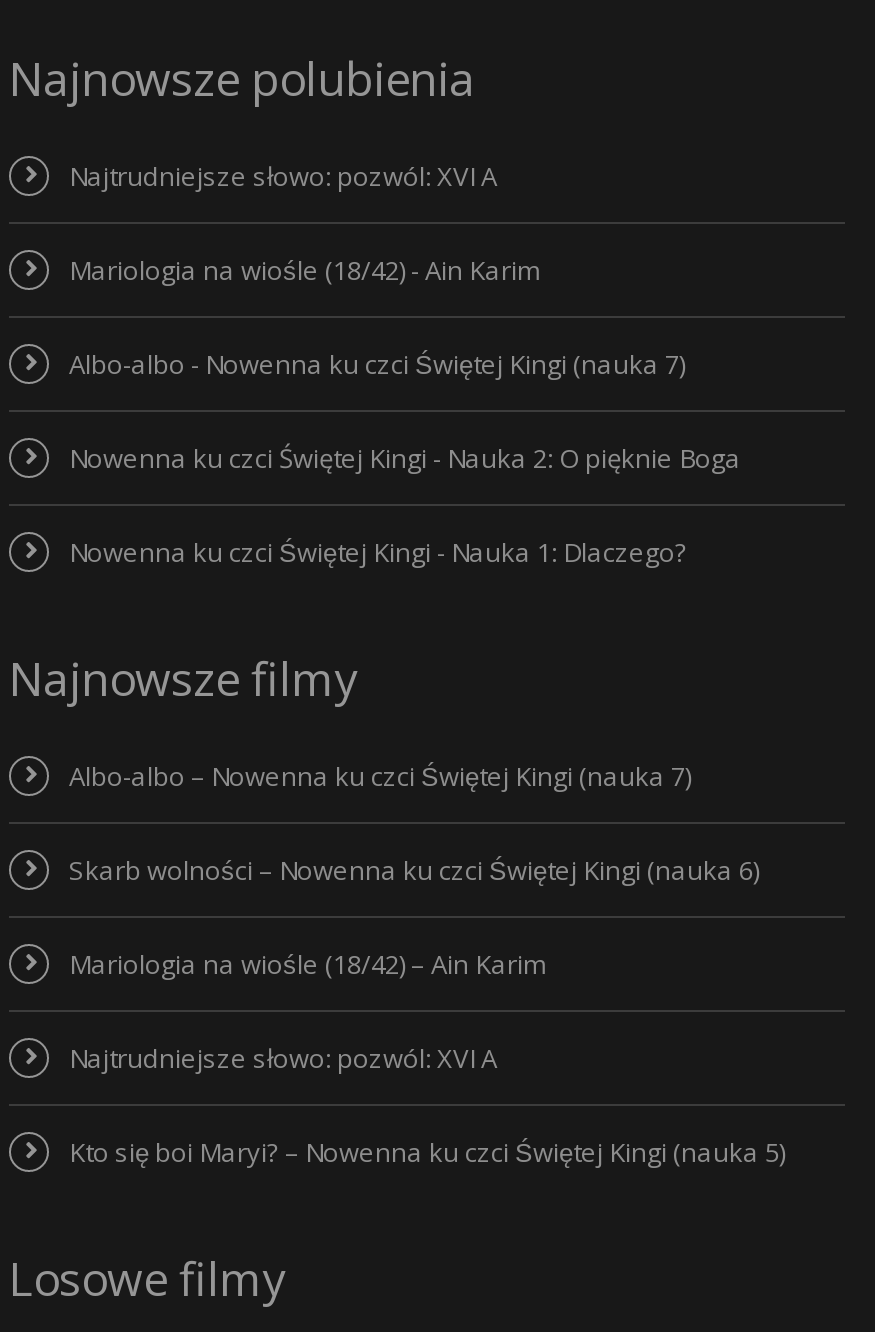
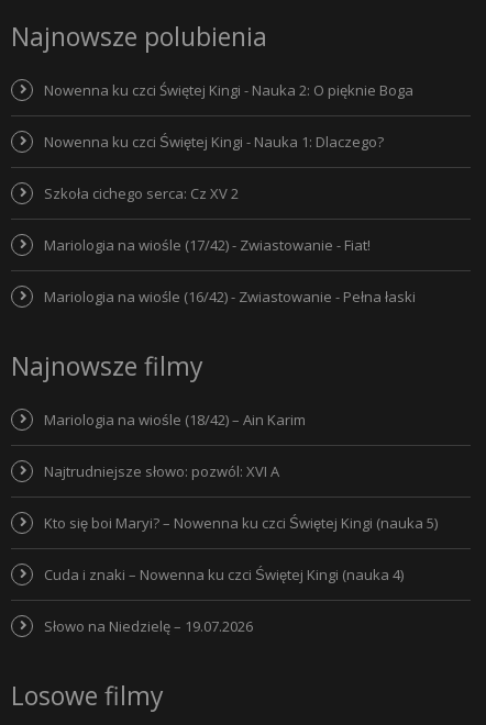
- Najtrudniejsze słowo: pozwól: XVI A
- Mariologia na wiośle (18/42) - Ain Karim
- Albo-albo - Nowenna ku czci Świętej Kingi (nauka 7)

moved up: Nowenna ku czci Świętej Kingi - Nauka 2: O pięknie Boga | Nowenna ku czci Świętej Kingi - Nauka 1: Dlaczego?

+ Szkoła cichego serca: Cz XV 2
+ Mariologia na wiośle (17/42) - Zwiastowanie - Fiat!
+ Mariologia na wiośle (16/42) - Zwiastowanie - Pełna łaski

- Albo-albo – Nowenna ku czci Świętej Kingi (nauka 7)
- Skarb wolności – Nowenna ku czci Świętej Kingi (nauka 6)

moved up: Mariologia na wiośle (18/42) – Ain Karim | Najtrudniejsze słowo: pozwól: XVI A | Kto się boi Maryi? – Nowenna ku czci Świętej Kingi (nauka 5)

+ Cuda i znaki – Nowenna ku czci Świętej Kingi (nauka 4)
+ Słowo na Niedzielę – 19.07.2026
